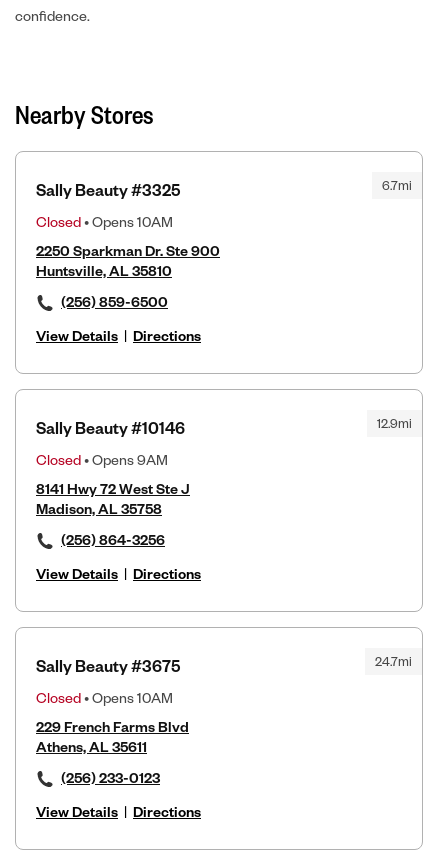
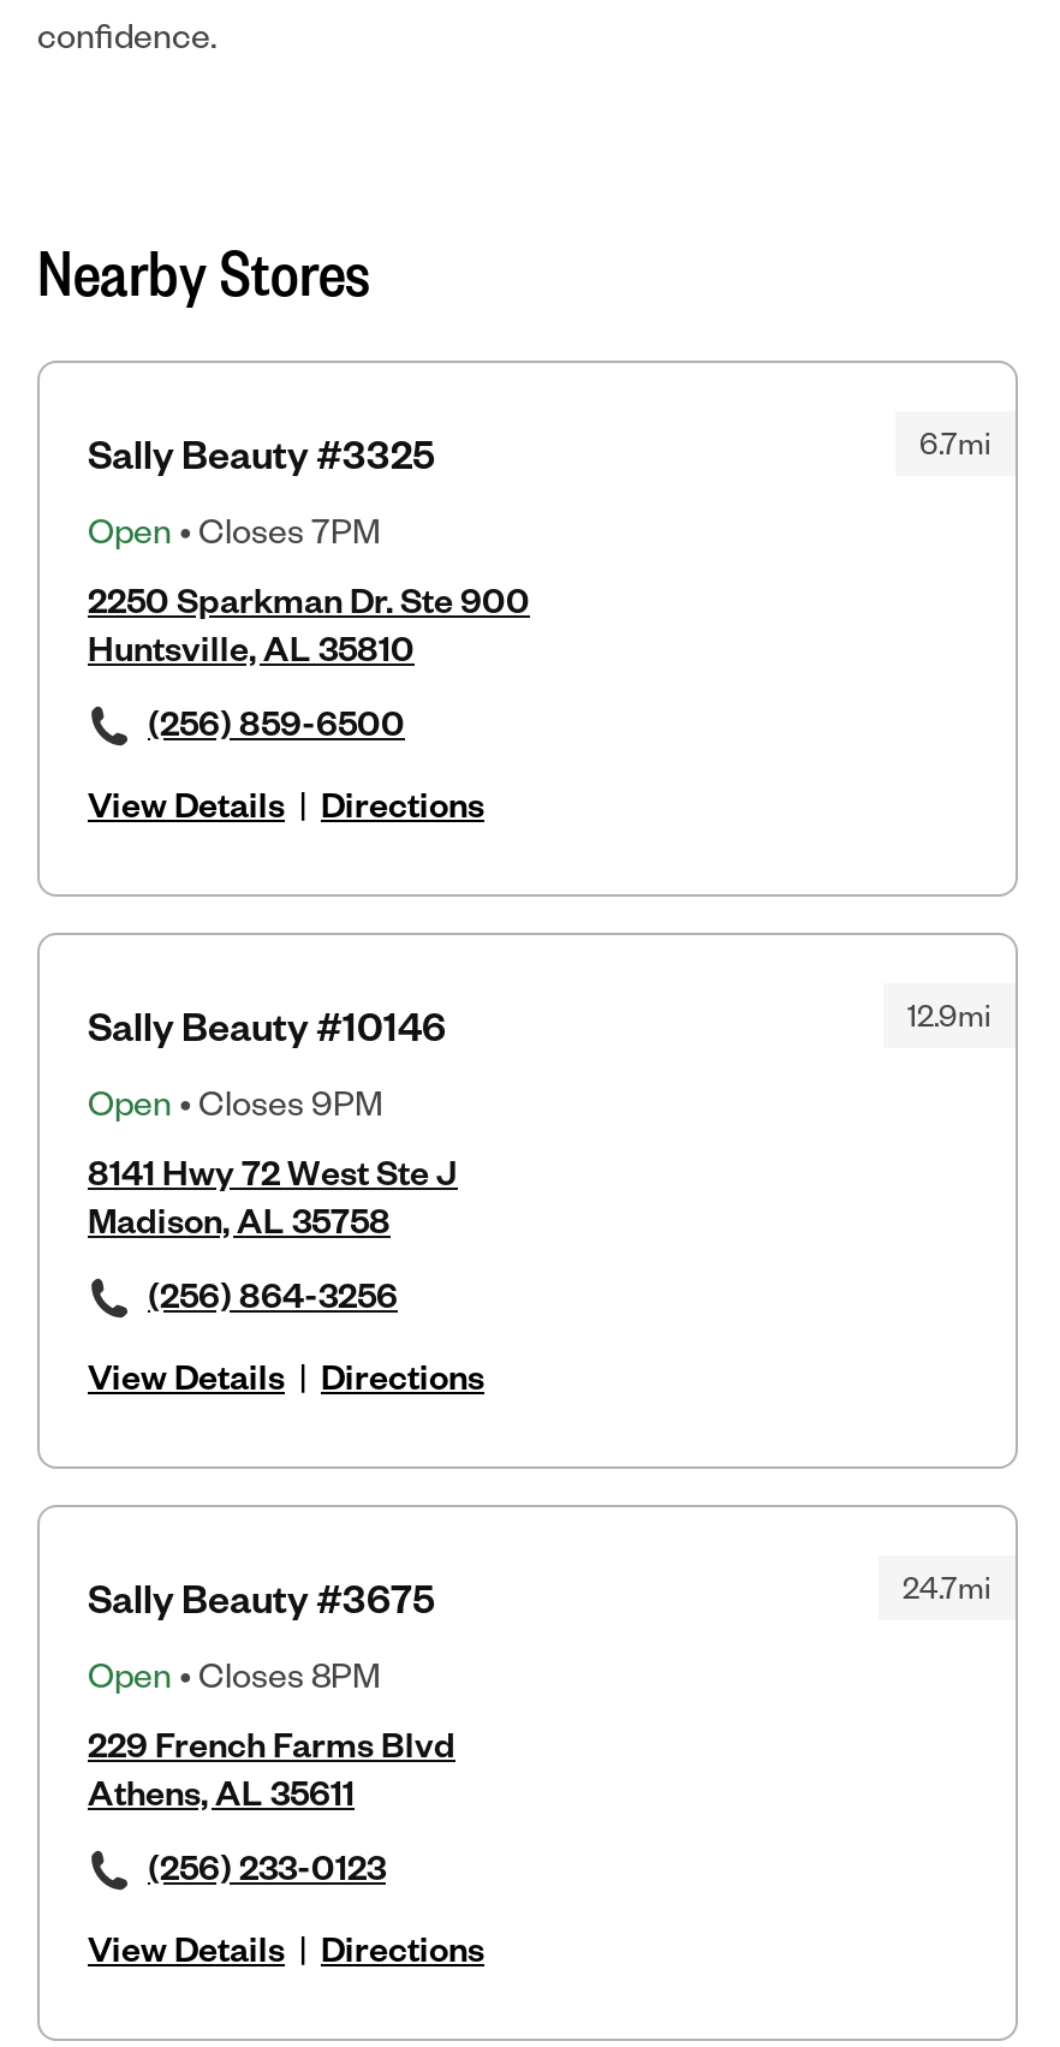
- Closed • Opens 10AM
+ Open • Closes 7PM

- Closed • Opens 9AM
+ Open • Closes 9PM

- Closed • Opens 10AM
+ Open • Closes 8PM
